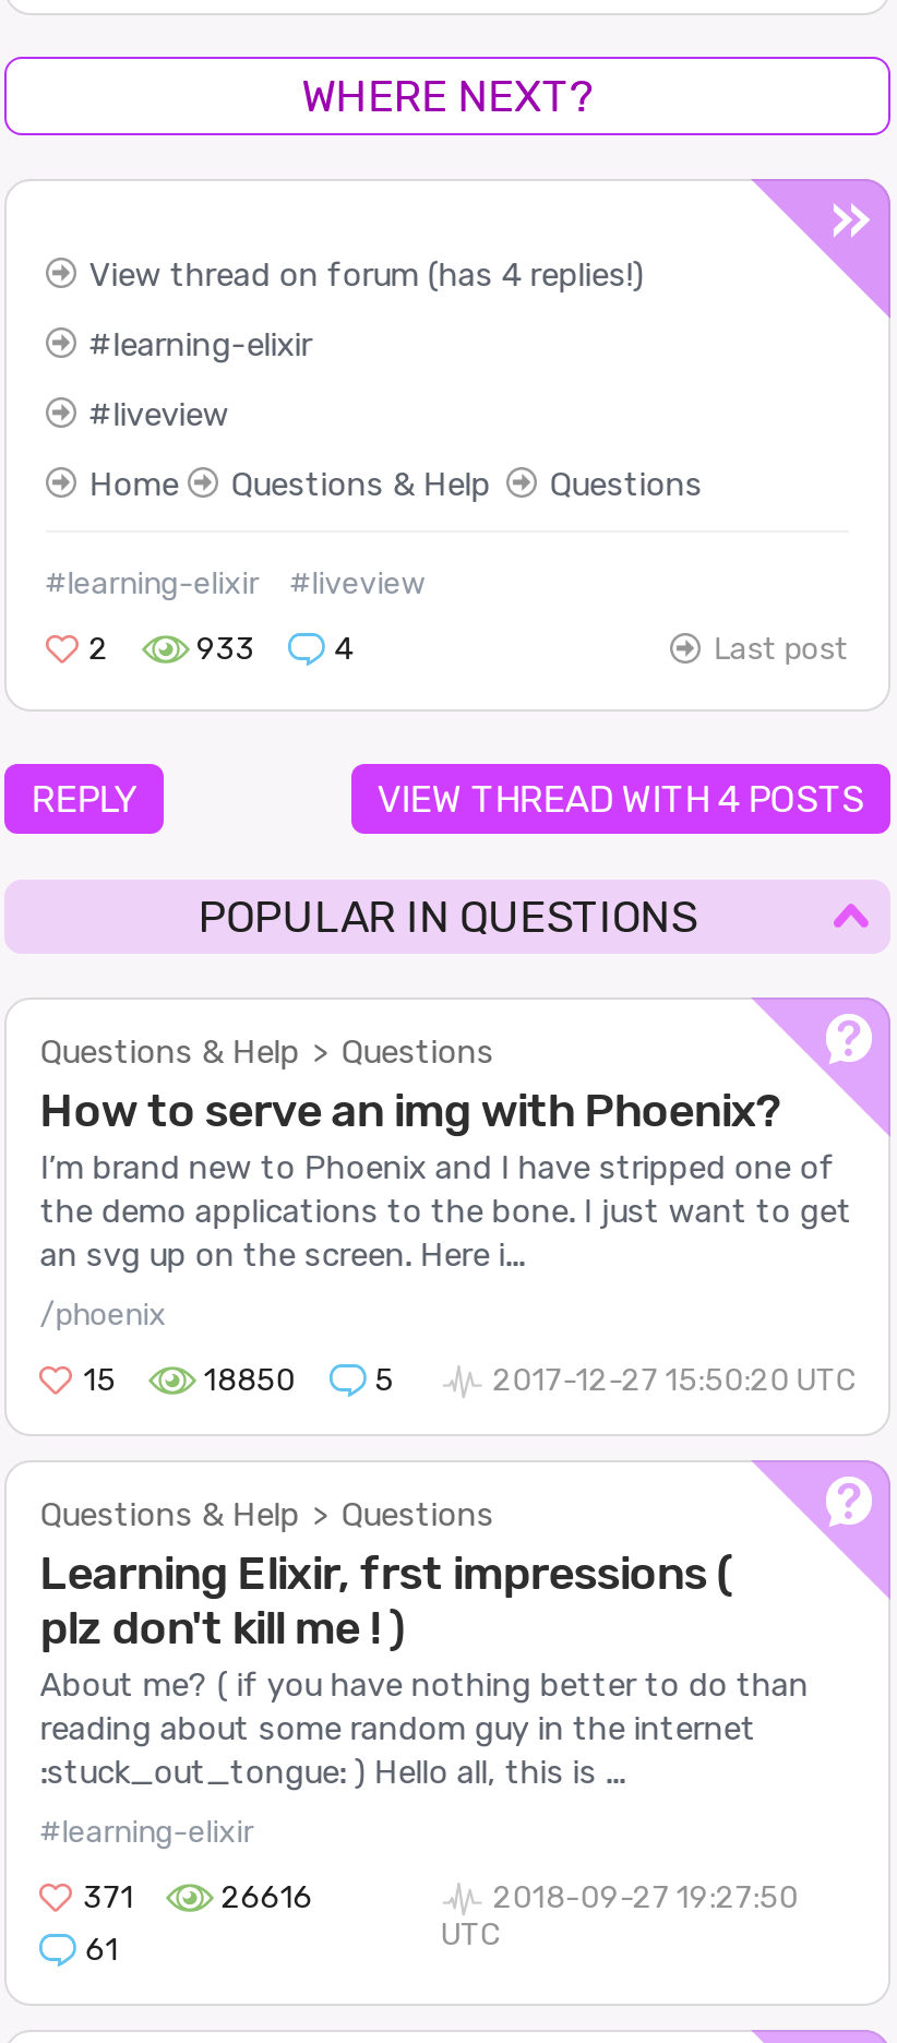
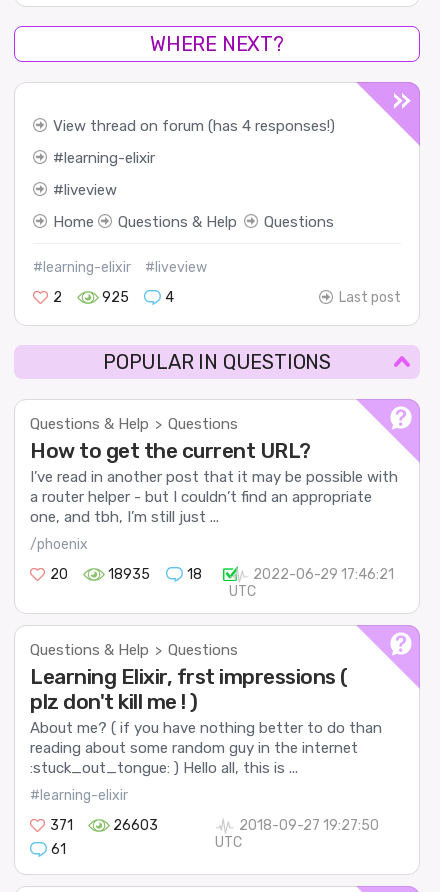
- View thread on forum (has 4 replies!)
+ View thread on forum (has 4 responses!)

- 933
+ 925

- REPLY
- VIEW THREAD WITH 4 POSTS

- How to serve an img with Phoenix?
- I’m brand new to Phoenix and I have stripped one of
- the demo applications to the bone. I just want to get
- an svg up on the screen. Here i...
+ How to get the current URL?
+ I’ve read in another post that it may be possible with
+ a router helper - but I couldn’t find an appropriate
+ one, and tbh, I’m still just ...

- 15
- 18850
- 5
- 2017-12-27 15:50:20 UTC
+ 20
+ 18935
+ 18
+ 2022-06-29 17:46:21
+ UTC

- 26616
+ 26603
